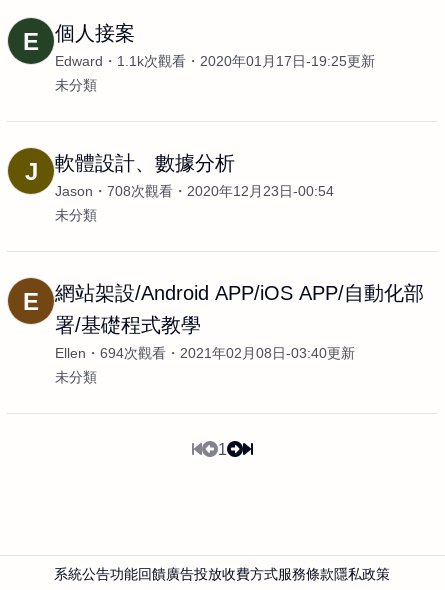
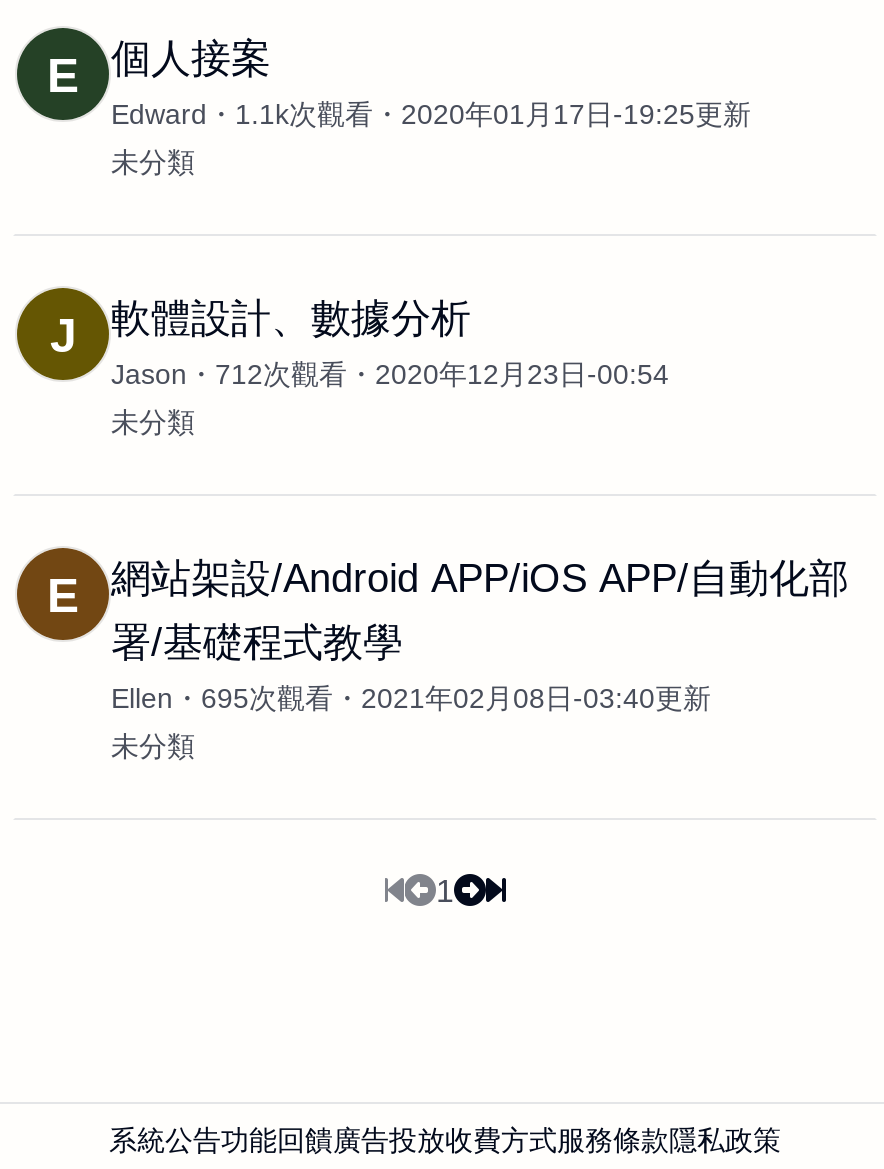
- Jason 708次觀看 2020年12月23日-00:54
+ Jason 712次觀看 2020年12月23日-00:54

- Ellen 694次觀看 2021年02月08日-03:40更新
+ Ellen 695次觀看 2021年02月08日-03:40更新
